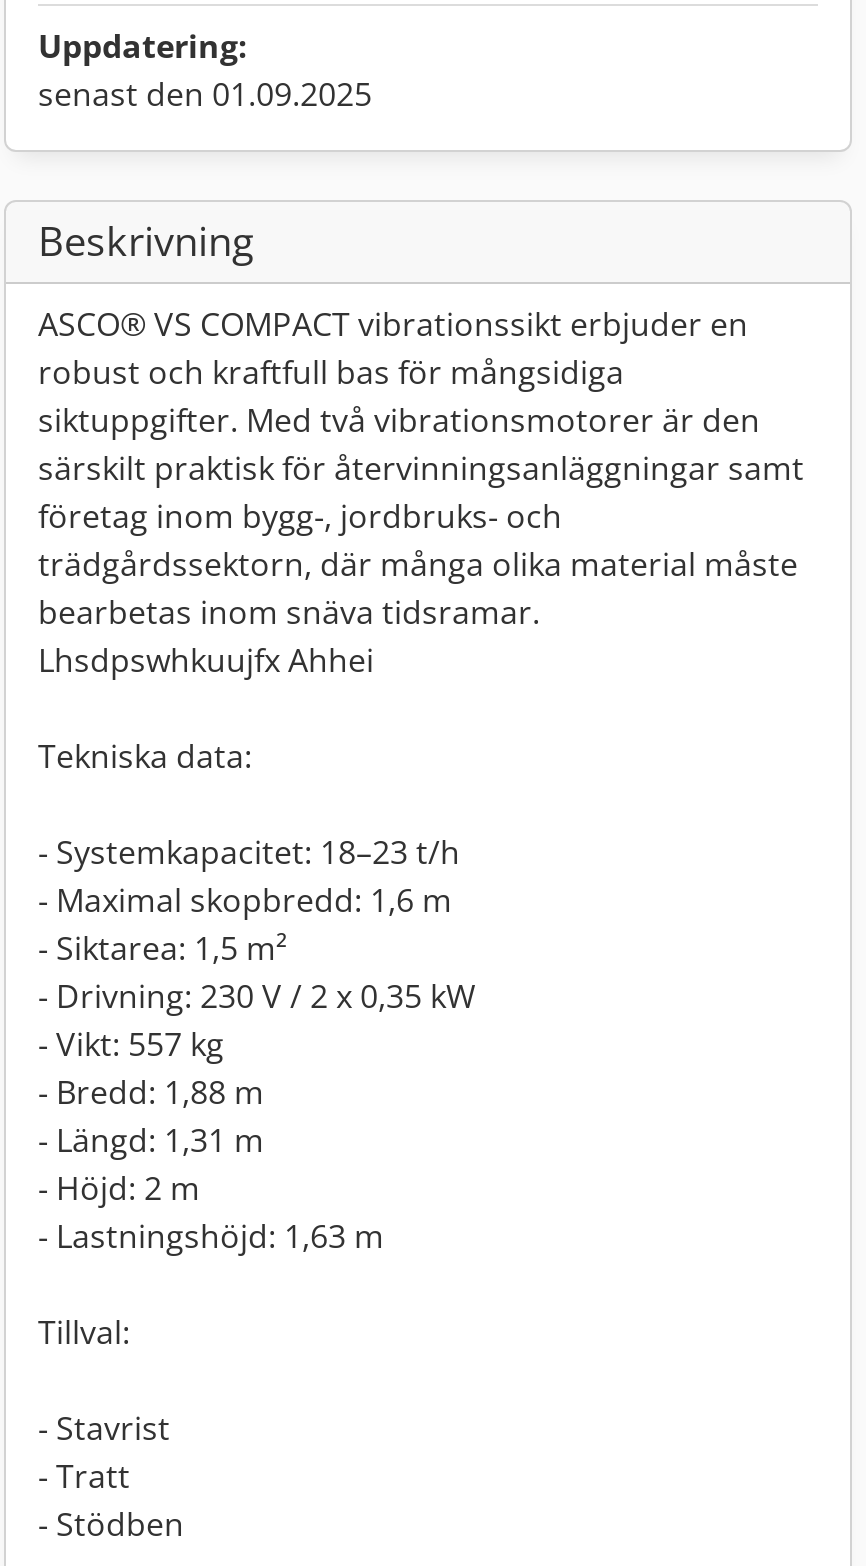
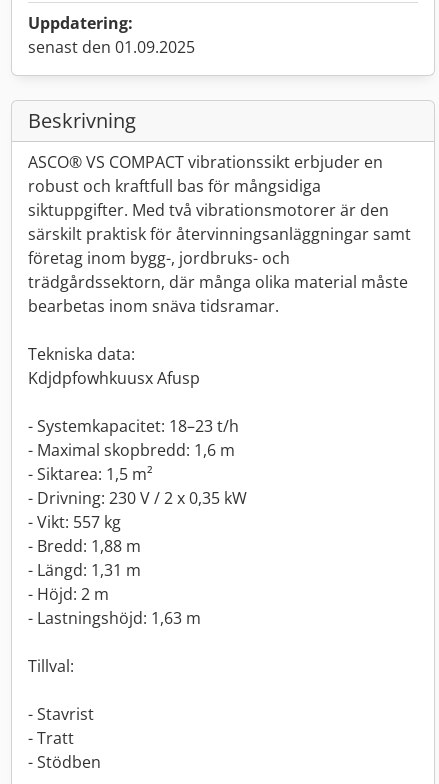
- Lhsdpswhkuujfx Ahhei

moved up: Tekniska data:

+ Kdjdpfowhkuusx Afusp
